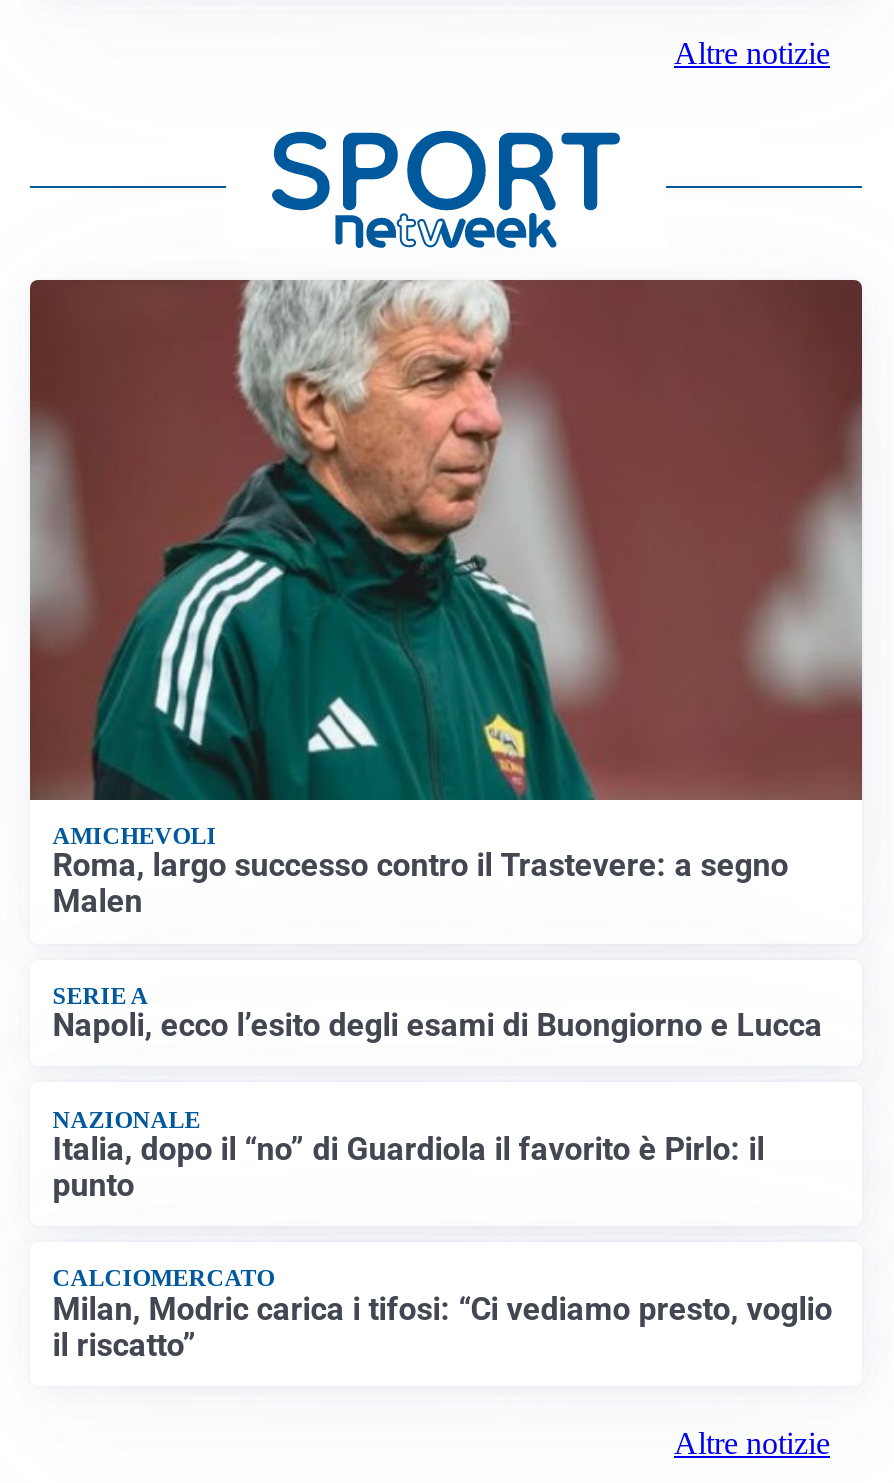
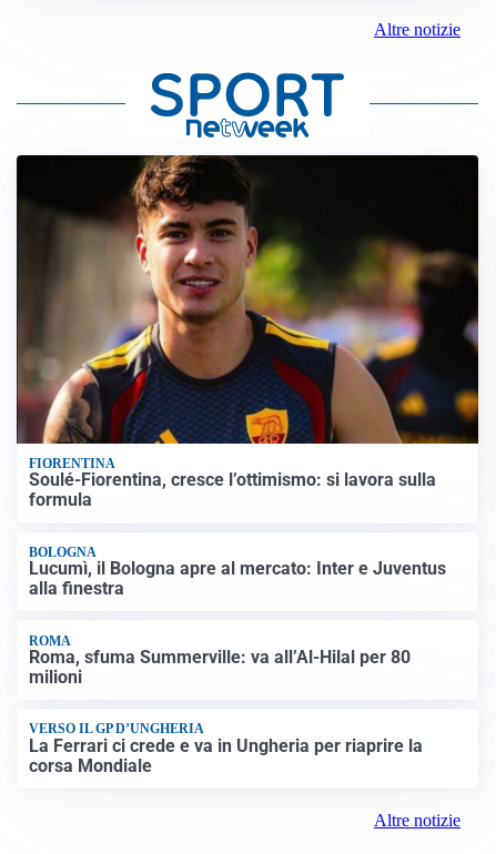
- [image]
- AMICHEVOLI
- Roma, largo successo contro il Trastevere: a segno
- Malen
+ [image]
+ FIORENTINA
+ Soulé-Fiorentina, cresce l’ottimismo: si lavora sulla
+ formula

- SERIE A
- Napoli, ecco l’esito degli esami di Buongiorno e Lucca
+ BOLOGNA
+ Lucumì, il Bologna apre al mercato: Inter e Juventus
+ alla finestra

- NAZIONALE
- Italia, dopo il “no” di Guardiola il favorito è Pirlo: il
- punto
+ ROMA
+ Roma, sfuma Summerville: va all’Al-Hilal per 80
+ milioni

- CALCIOMERCATO
- Milan, Modric carica i tifosi: “Ci vediamo presto, voglio
- il riscatto”
+ VERSO IL GP D’UNGHERIA
+ La Ferrari ci crede e va in Ungheria per riaprire la
+ corsa Mondiale
